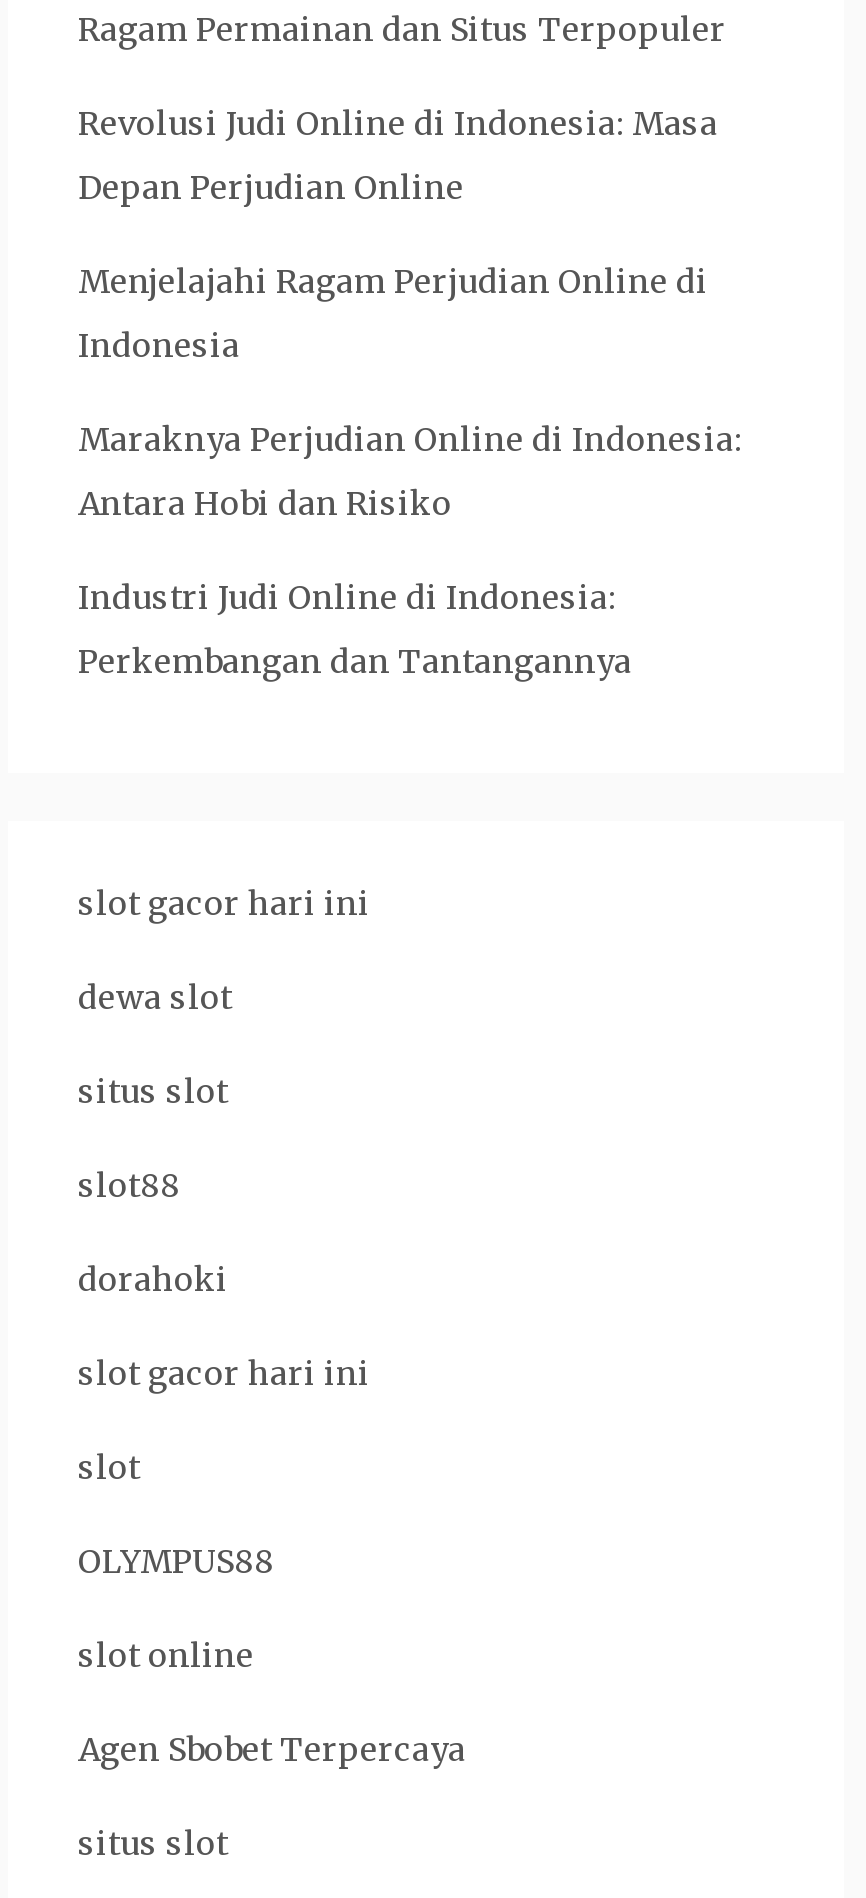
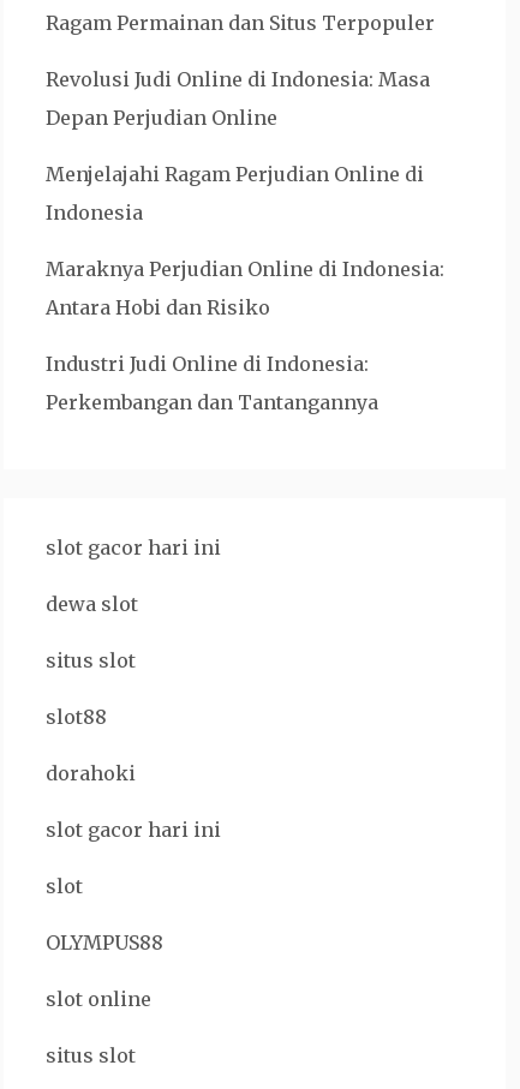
- Agen Sbobet Terpercaya
